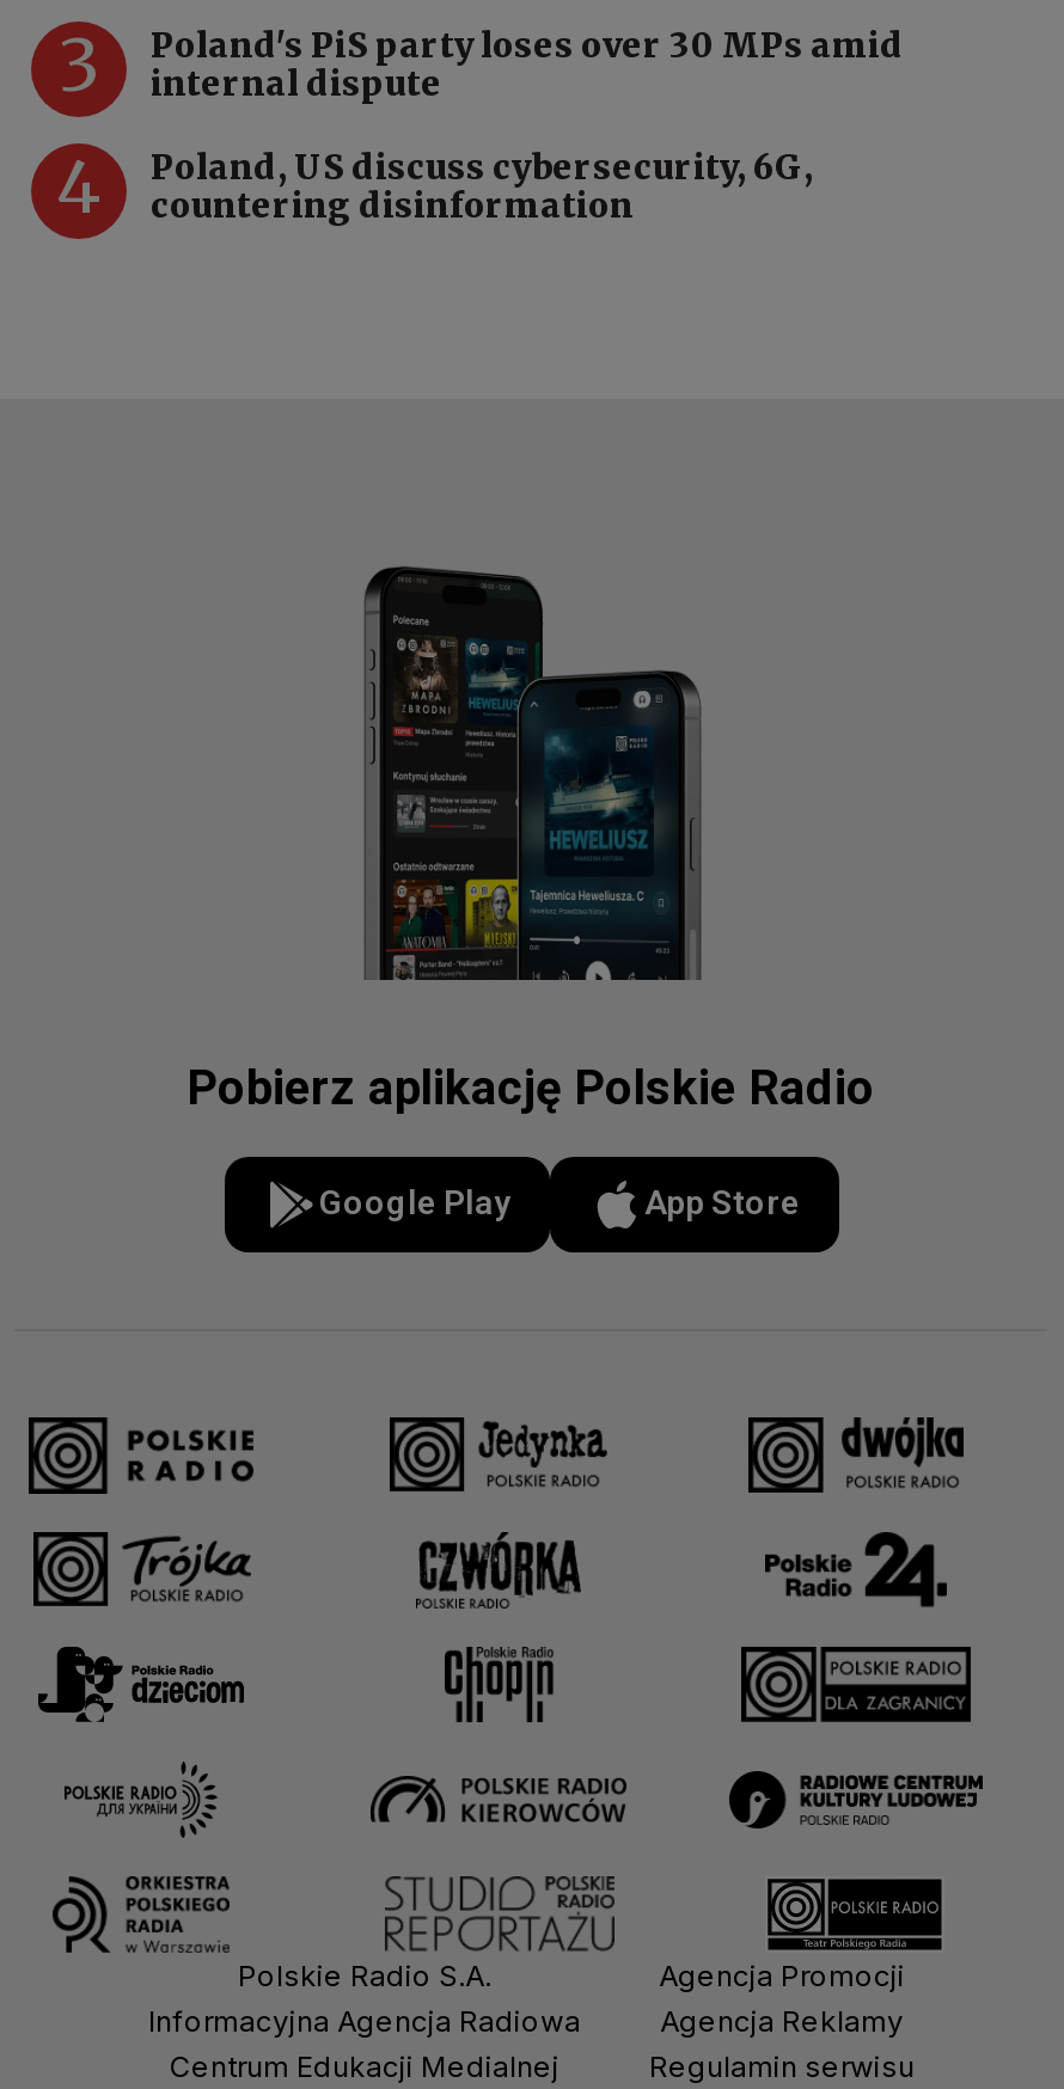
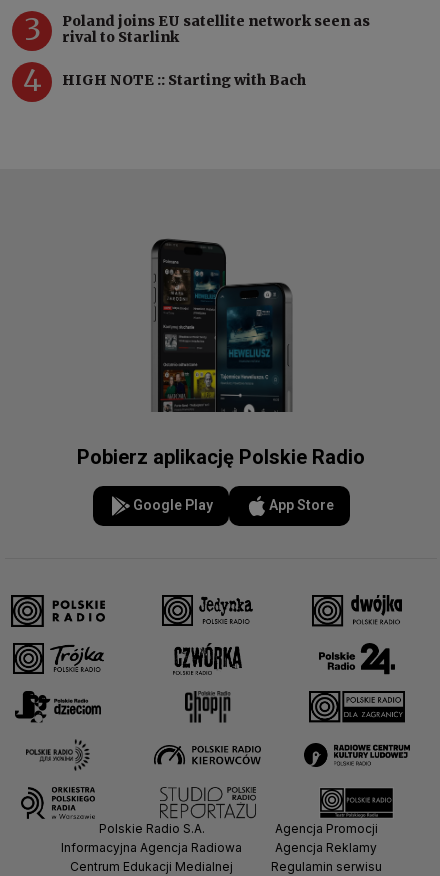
- Poland's PiS party loses over 30 MPs amid
- internal dispute
+ Poland joins EU satellite network seen as
+ rival to Starlink

- Poland, US discuss cybersecurity, 6G,
- countering disinformation
+ HIGH NOTE :: Starting with Bach
